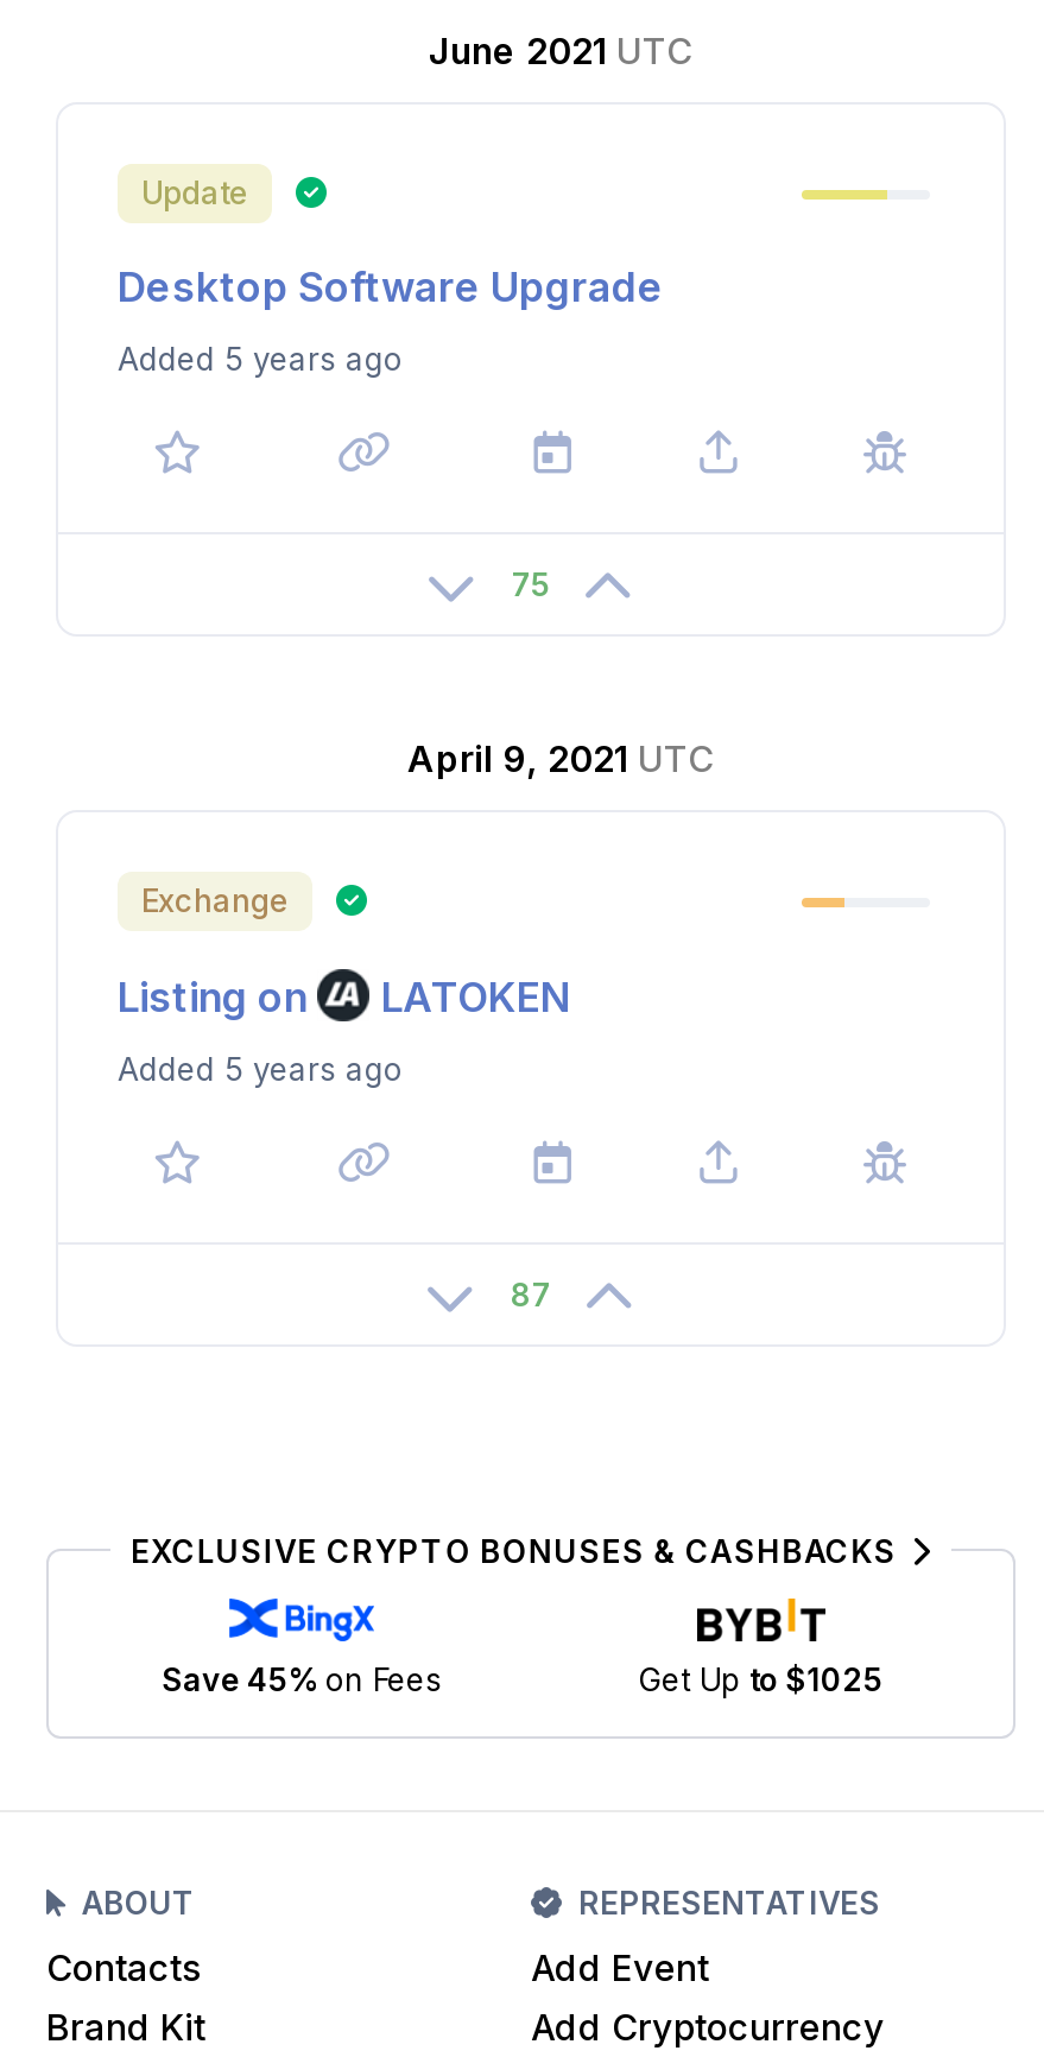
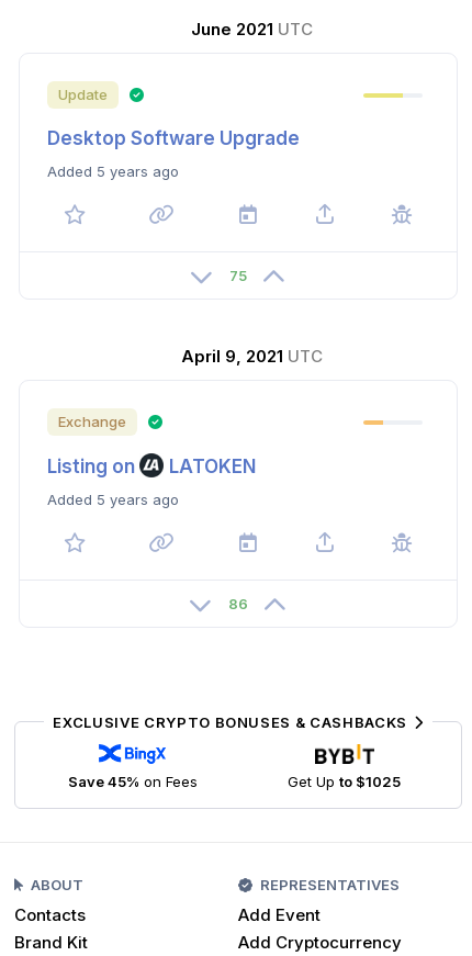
- 87
+ 86
